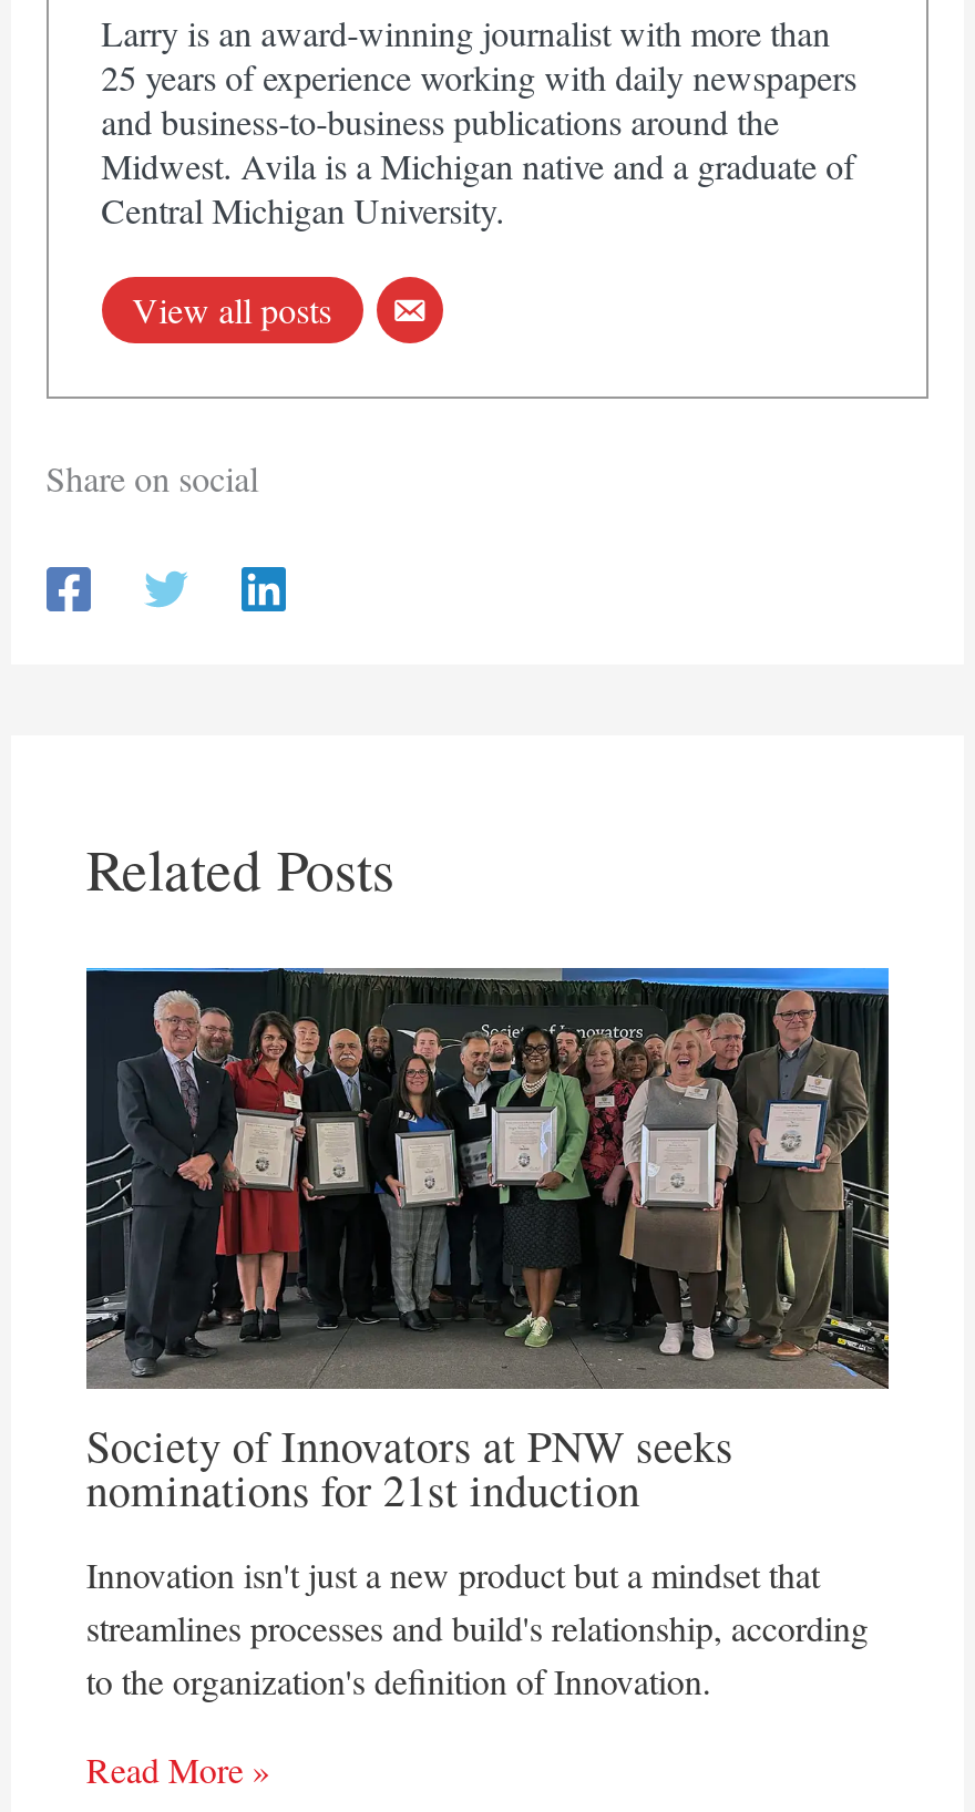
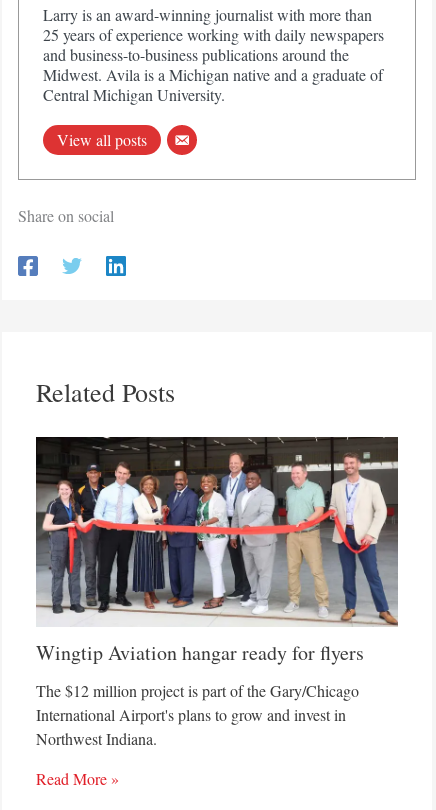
- [image]
- Society of Innovators at PNW seeks
- nominations for 21st induction
+ [image]
+ Wingtip Aviation hangar ready for flyers

- Innovation isn't just a new product but a mindset that
- streamlines processes and build's relationship, according
- to the organization's definition of Innovation.
+ The $12 million project is part of the Gary/Chicago
+ International Airport's plans to grow and invest in
+ Northwest Indiana.
